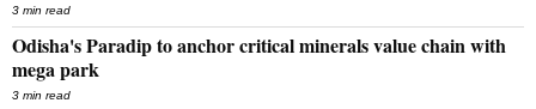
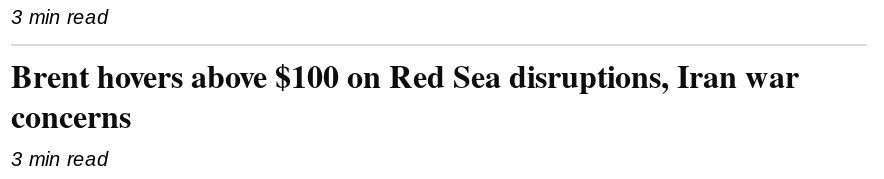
- Odisha's Paradip to anchor critical minerals value chain with
- mega park
+ Brent hovers above $100 on Red Sea disruptions, Iran war
+ concerns
